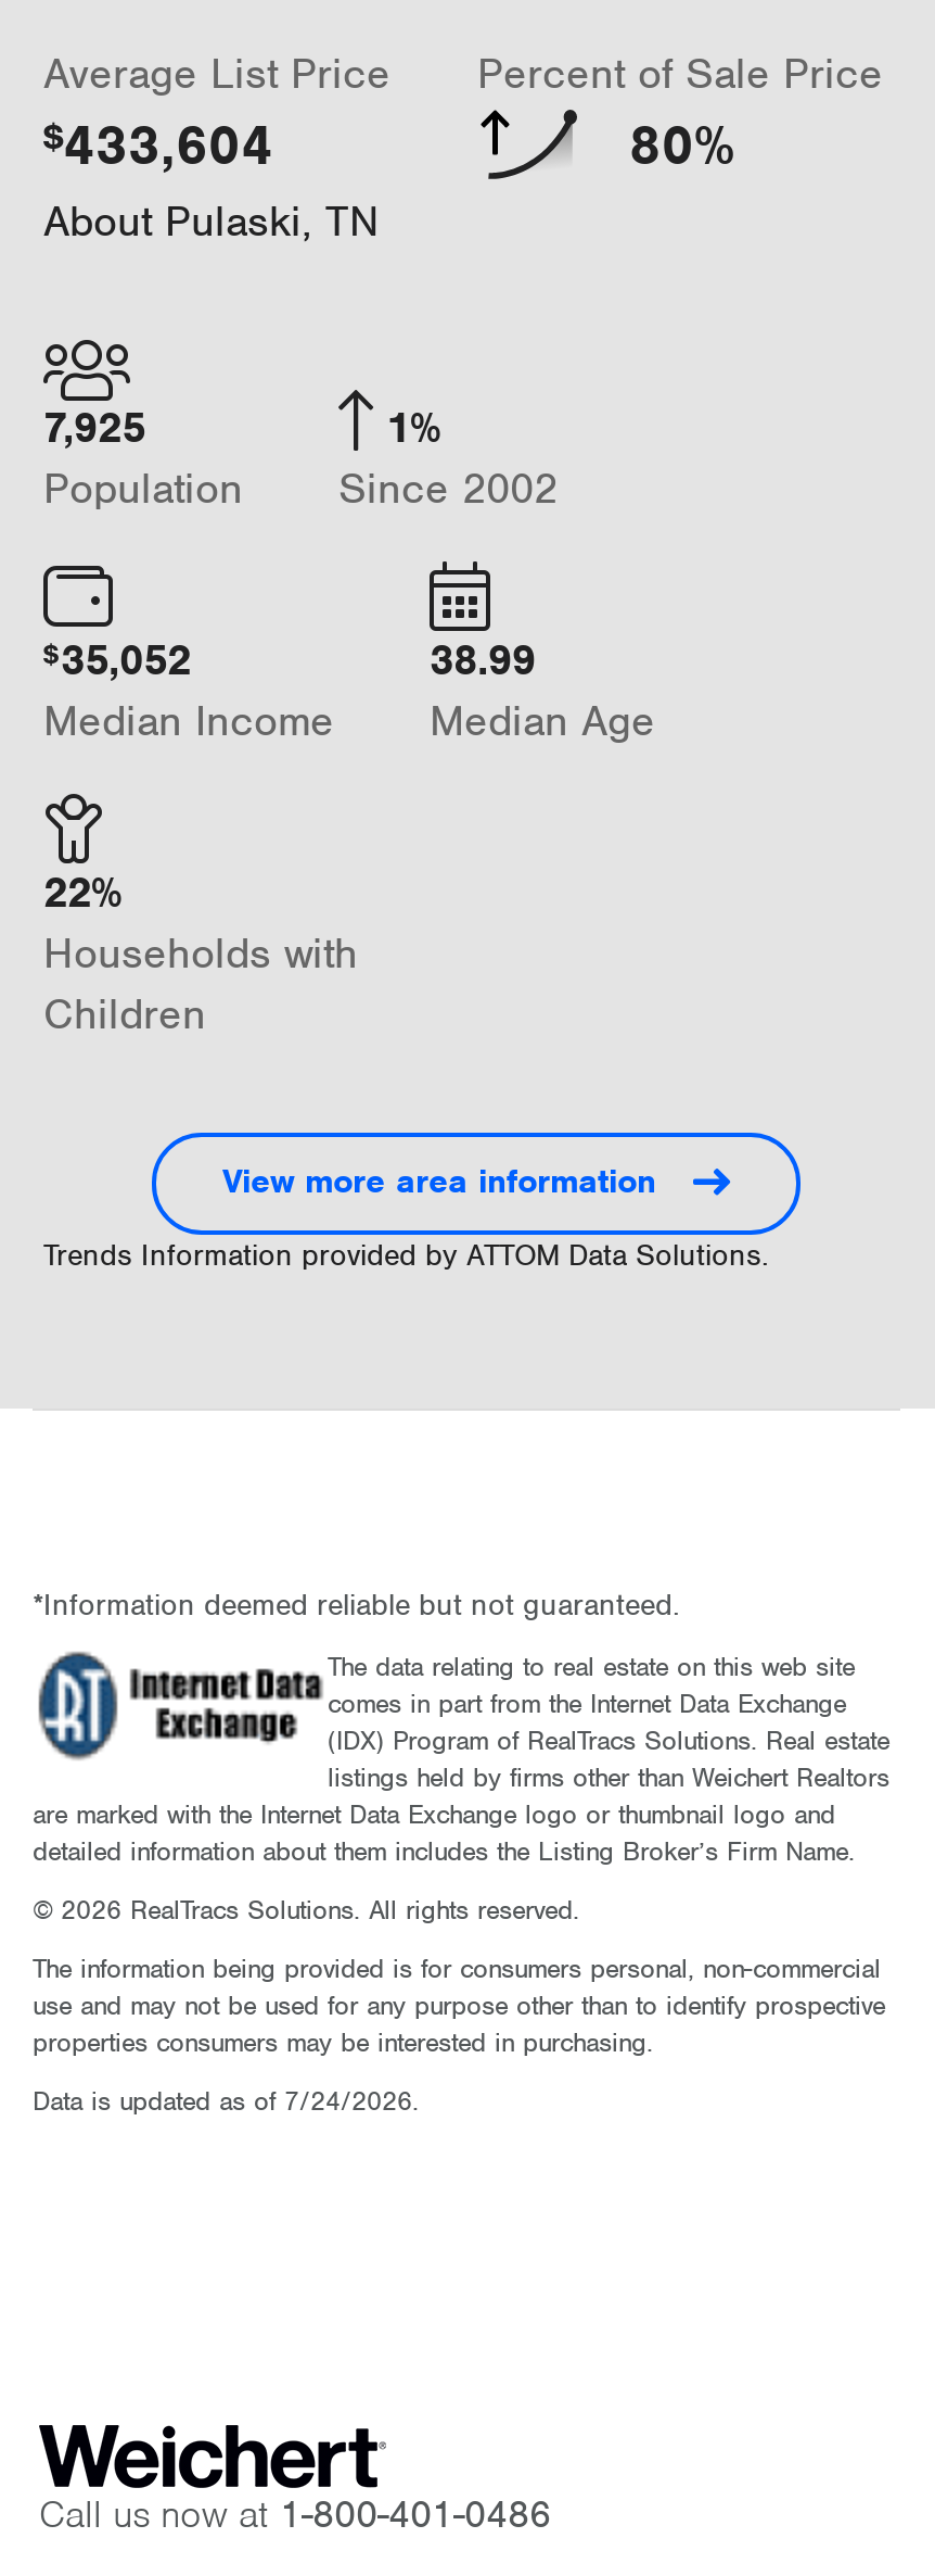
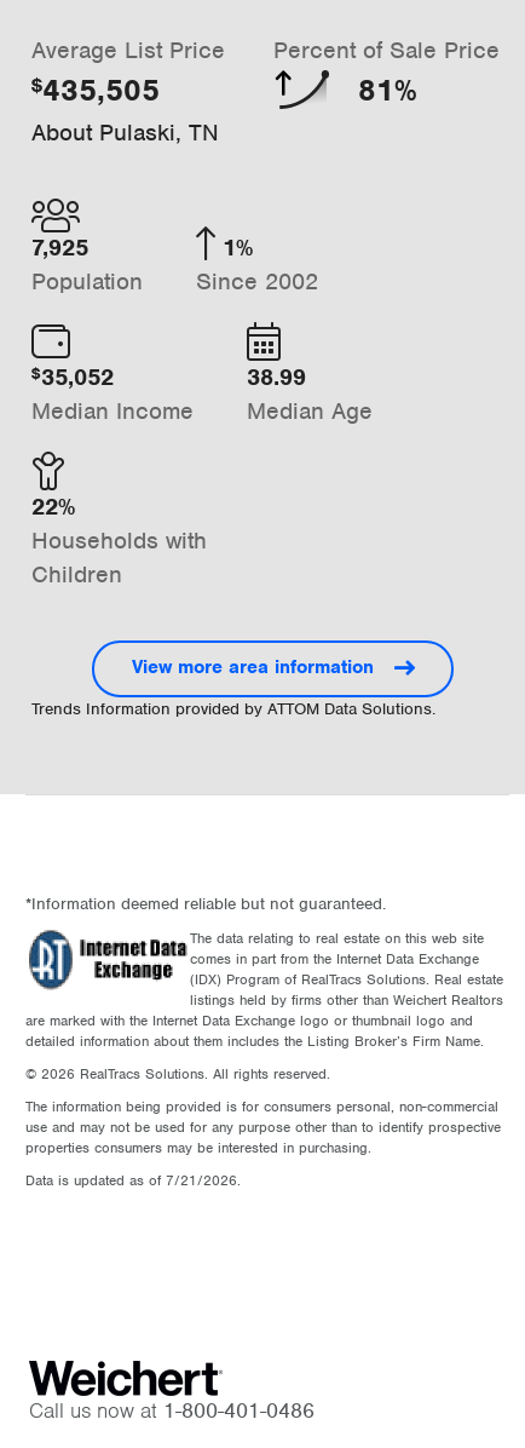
- $433,604
+ $435,505

- 80%
+ 81%

- Data is updated as of 7/24/2026.
+ Data is updated as of 7/21/2026.
